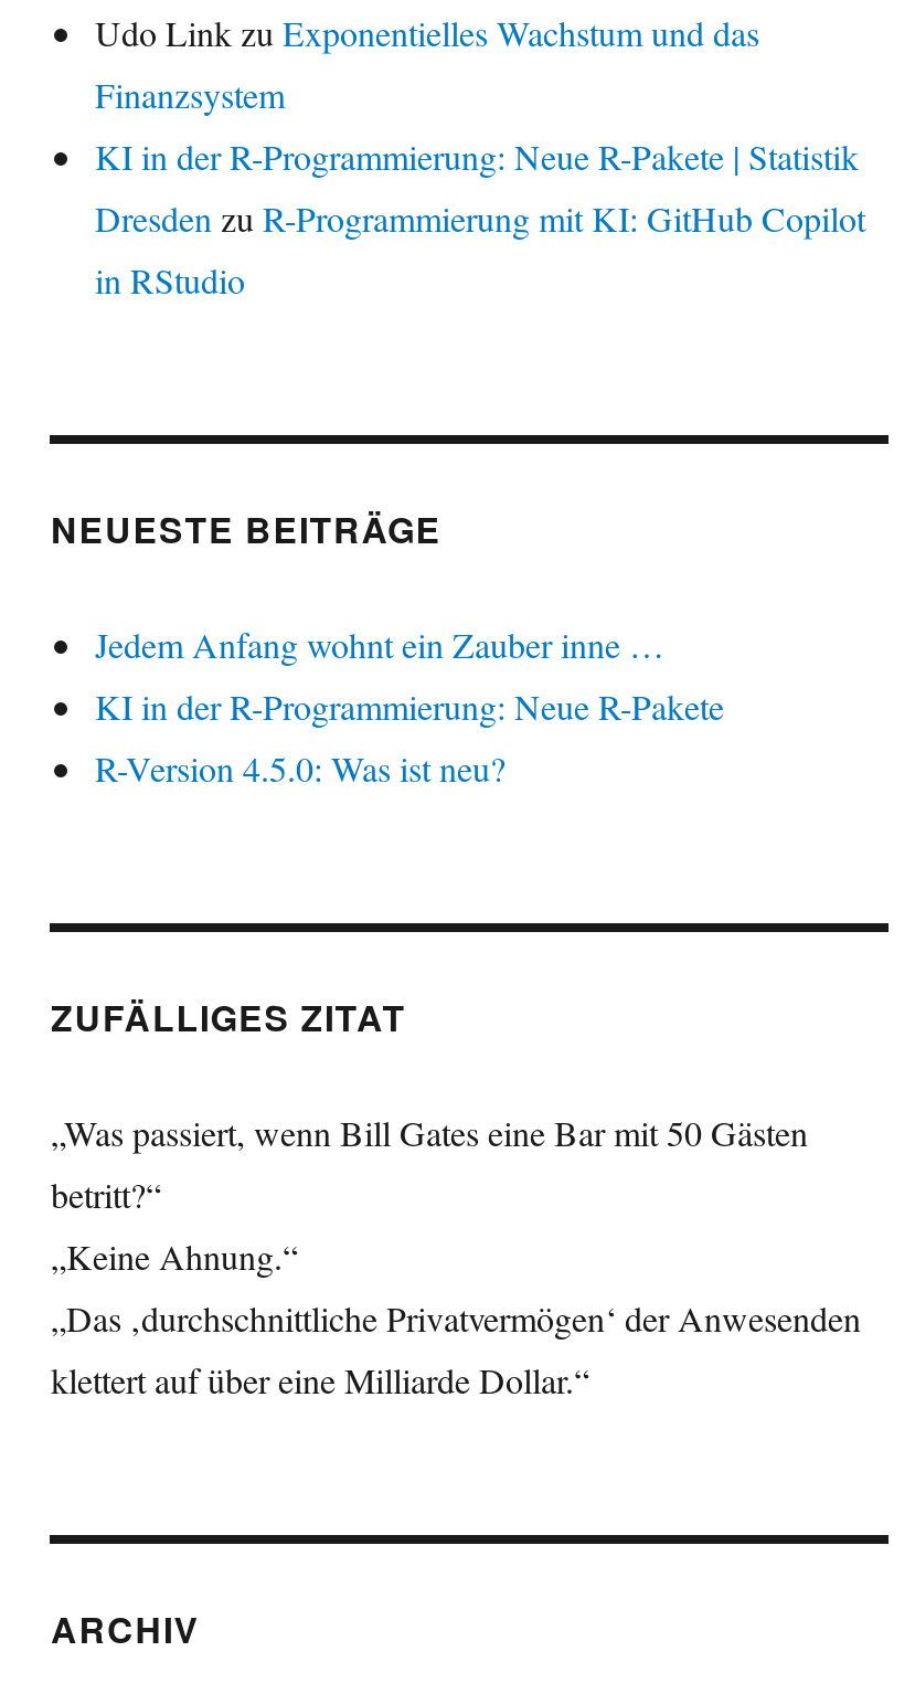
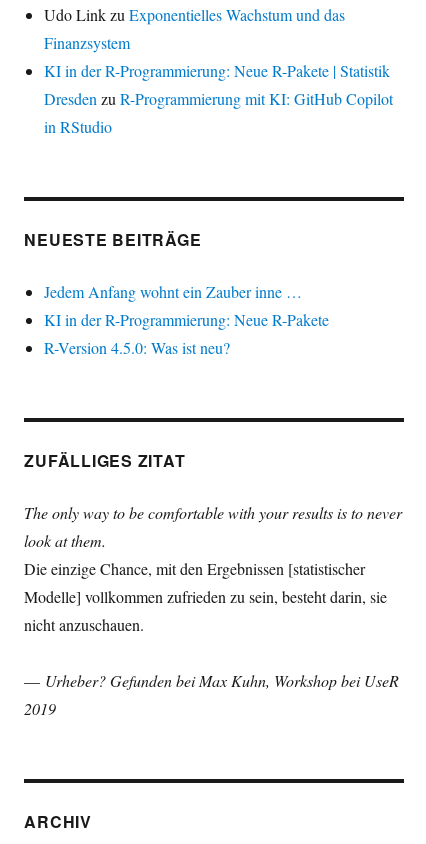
- „Was passiert, wenn Bill Gates eine Bar mit 50 Gästen
- betritt?“
- „Keine Ahnung.“
- „Das ‚durchschnittliche Privatvermögen‘ der Anwesenden
- klettert auf über eine Milliarde Dollar.“
+ The only way to be comfortable with your results is to never
+ look at them.
+ Die einzige Chance, mit den Ergebnissen [statistischer
+ Modelle] vollkommen zufrieden zu sein, besteht darin, sie
+ nicht anzuschauen.
+ — Urheber? Gefunden bei Max Kuhn, Workshop bei UseR
+ 2019
